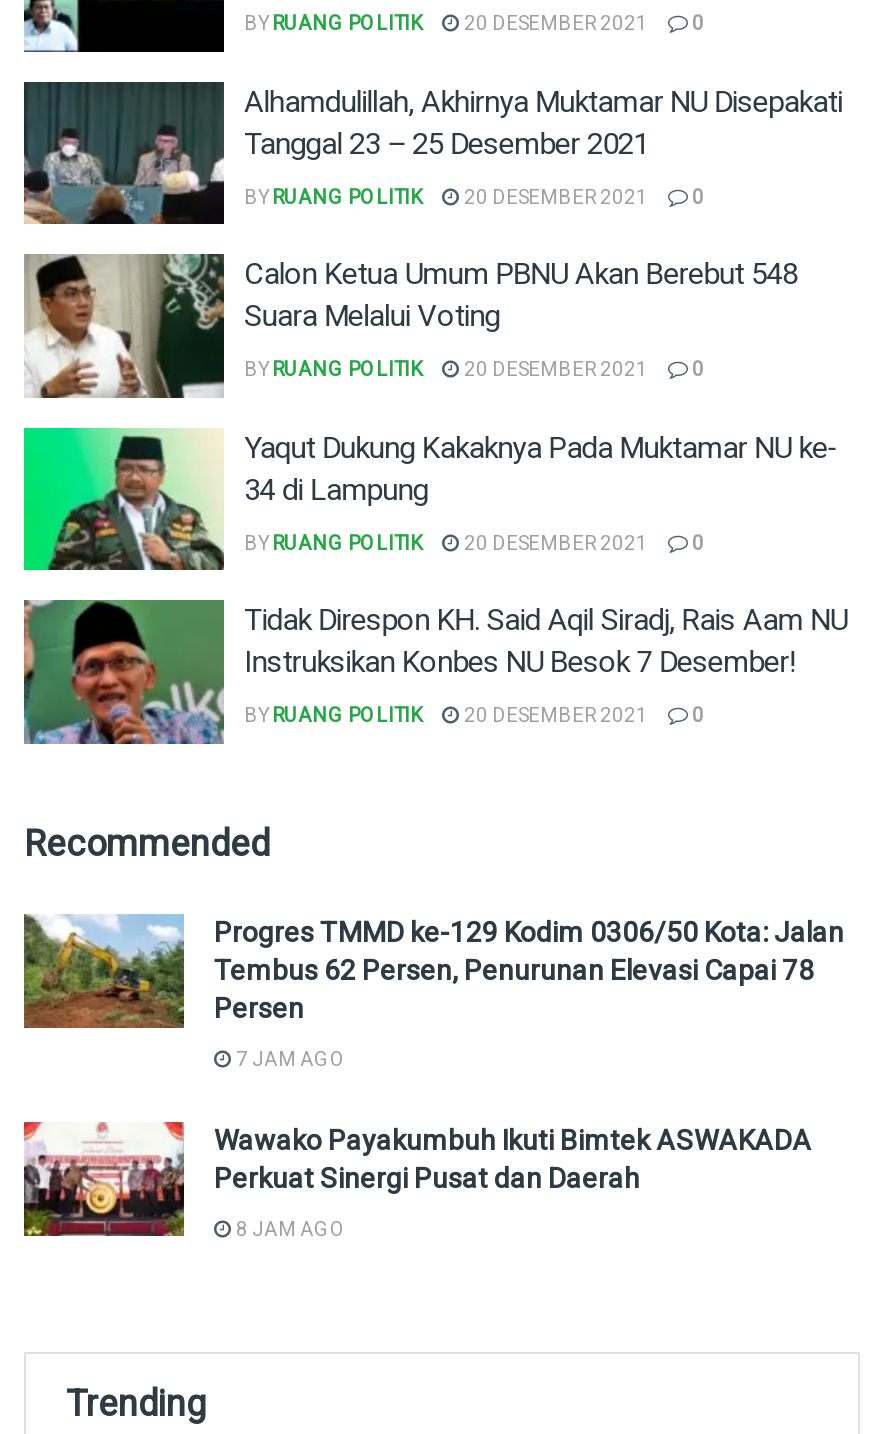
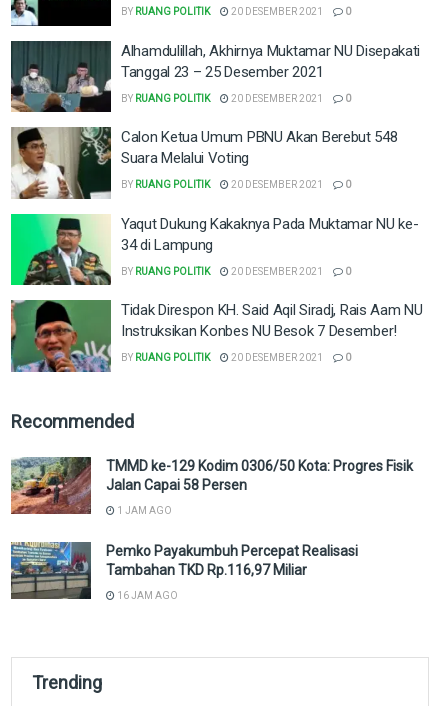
- [image]
- Progres TMMD ke-129 Kodim 0306/50 Kota: Jalan
- Tembus 62 Persen, Penurunan Elevasi Capai 78
- Persen
+ [image]
+ TMMD ke-129 Kodim 0306/50 Kota: Progres Fisik
+ Jalan Capai 58 Persen

- 7 JAM AGO
+ 1 JAM AGO

- [image]
- Wawako Payakumbuh Ikuti Bimtek ASWAKADA
- Perkuat Sinergi Pusat dan Daerah
+ [image]
+ Pemko Payakumbuh Percepat Realisasi
+ Tambahan TKD Rp.116,97 Miliar

- 8 JAM AGO
+ 16 JAM AGO
